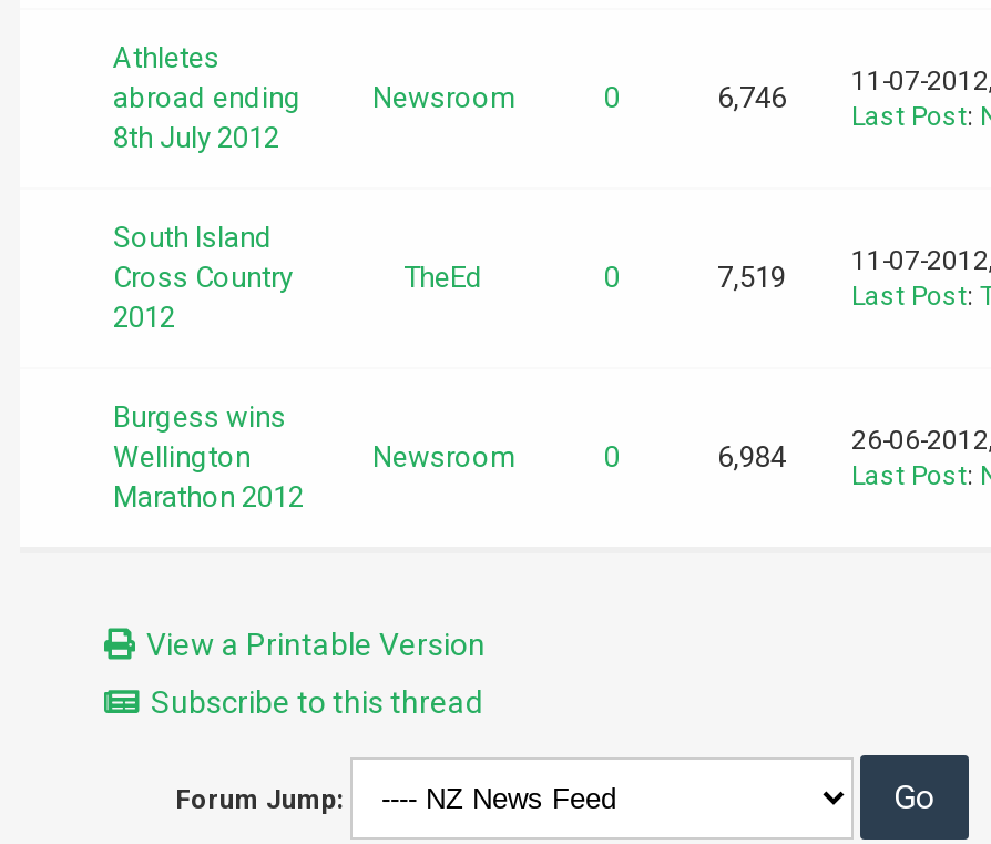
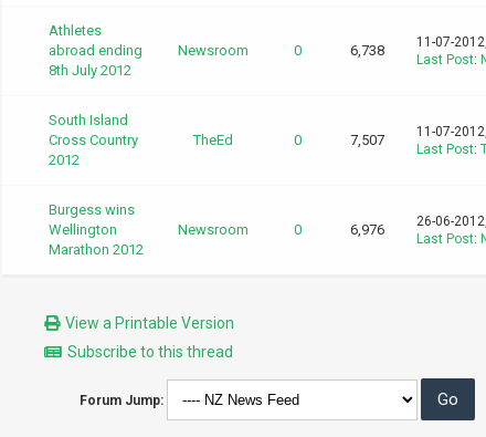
- 6,746
+ 6,738

- 7,519
+ 7,507

- 6,984
+ 6,976
